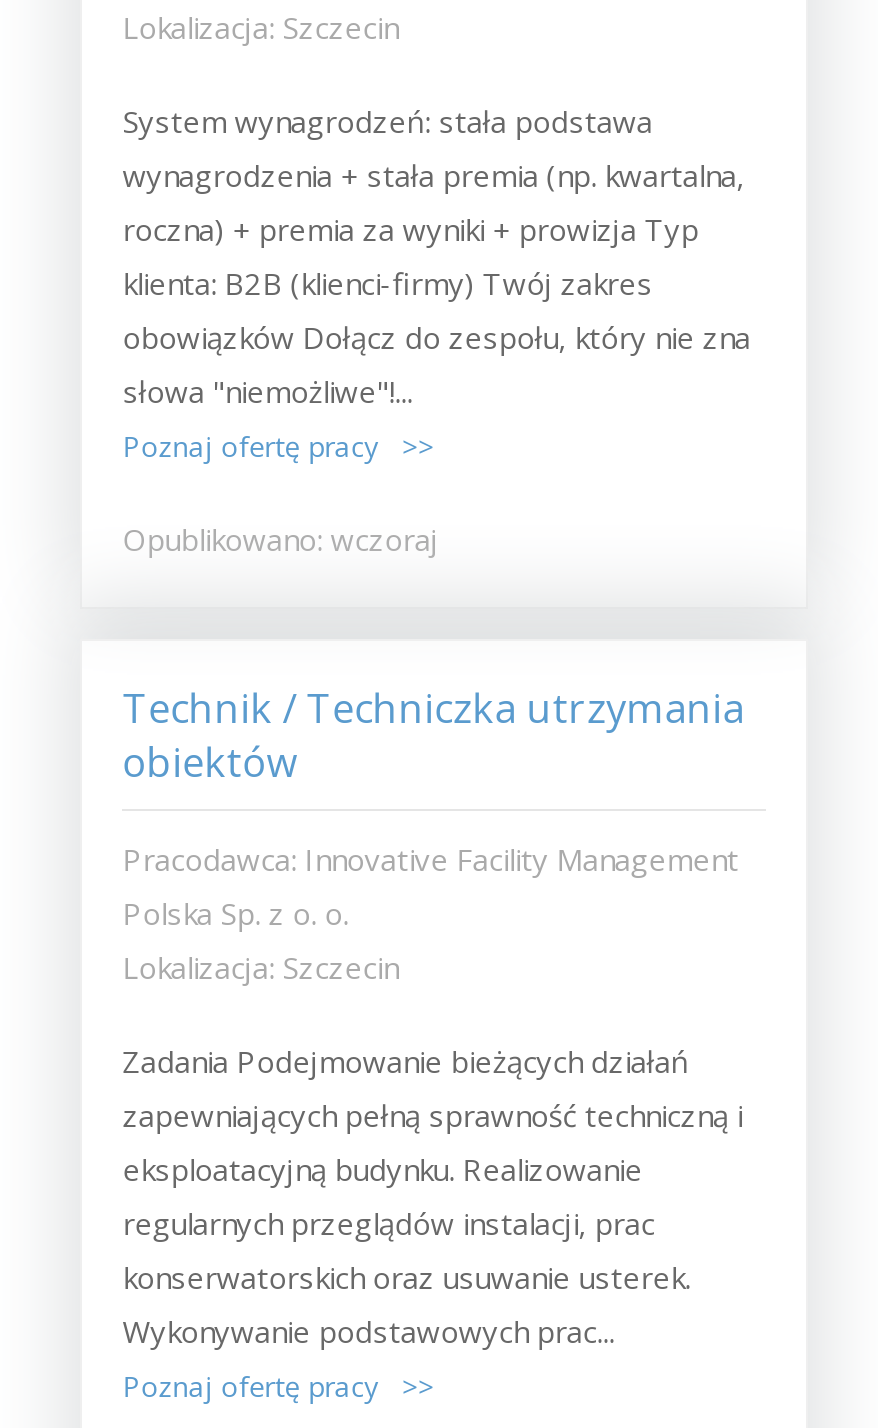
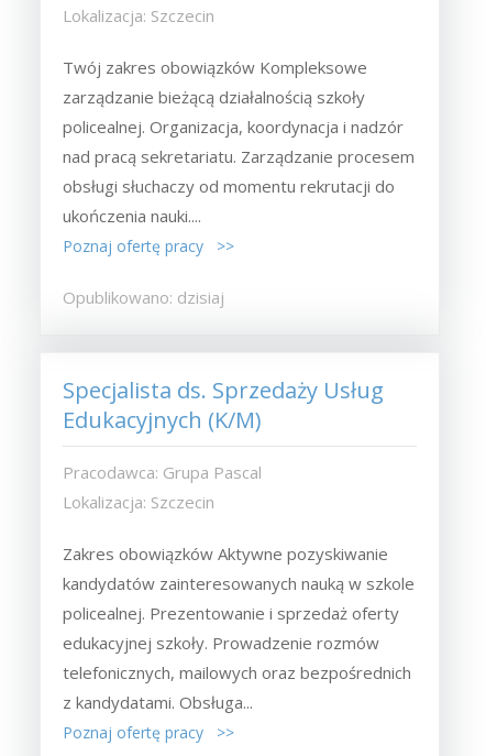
- System wynagrodzeń: stała podstawa
- wynagrodzenia + stała premia (np. kwartalna,
- roczna) + premia za wyniki + prowizja Typ
- klienta: B2B (klienci-firmy) Twój zakres
- obowiązków Dołącz do zespołu, który nie zna
- słowa "niemożliwe"!...
+ Twój zakres obowiązków Kompleksowe
+ zarządzanie bieżącą działalnością szkoły
+ policealnej. Organizacja, koordynacja i nadzór
+ nad pracą sekretariatu. Zarządzanie procesem
+ obsługi słuchaczy od momentu rekrutacji do
+ ukończenia nauki....

- Opublikowano: wczoraj
+ Opublikowano: dzisiaj

- Technik / Techniczka utrzymania
- obiektów
+ Specjalista ds. Sprzedaży Usług
+ Edukacyjnych (K/M)

- Pracodawca: Innovative Facility Management
- Polska Sp. z o. o.
+ Pracodawca: Grupa Pascal

- Zadania Podejmowanie bieżących działań
- zapewniających pełną sprawność techniczną i
- eksploatacyjną budynku. Realizowanie
- regularnych przeglądów instalacji, prac
- konserwatorskich oraz usuwanie usterek.
- Wykonywanie podstawowych prac...
+ Zakres obowiązków Aktywne pozyskiwanie
+ kandydatów zainteresowanych nauką w szkole
+ policealnej. Prezentowanie i sprzedaż oferty
+ edukacyjnej szkoły. Prowadzenie rozmów
+ telefonicznych, mailowych oraz bezpośrednich
+ z kandydatami. Obsługa...
